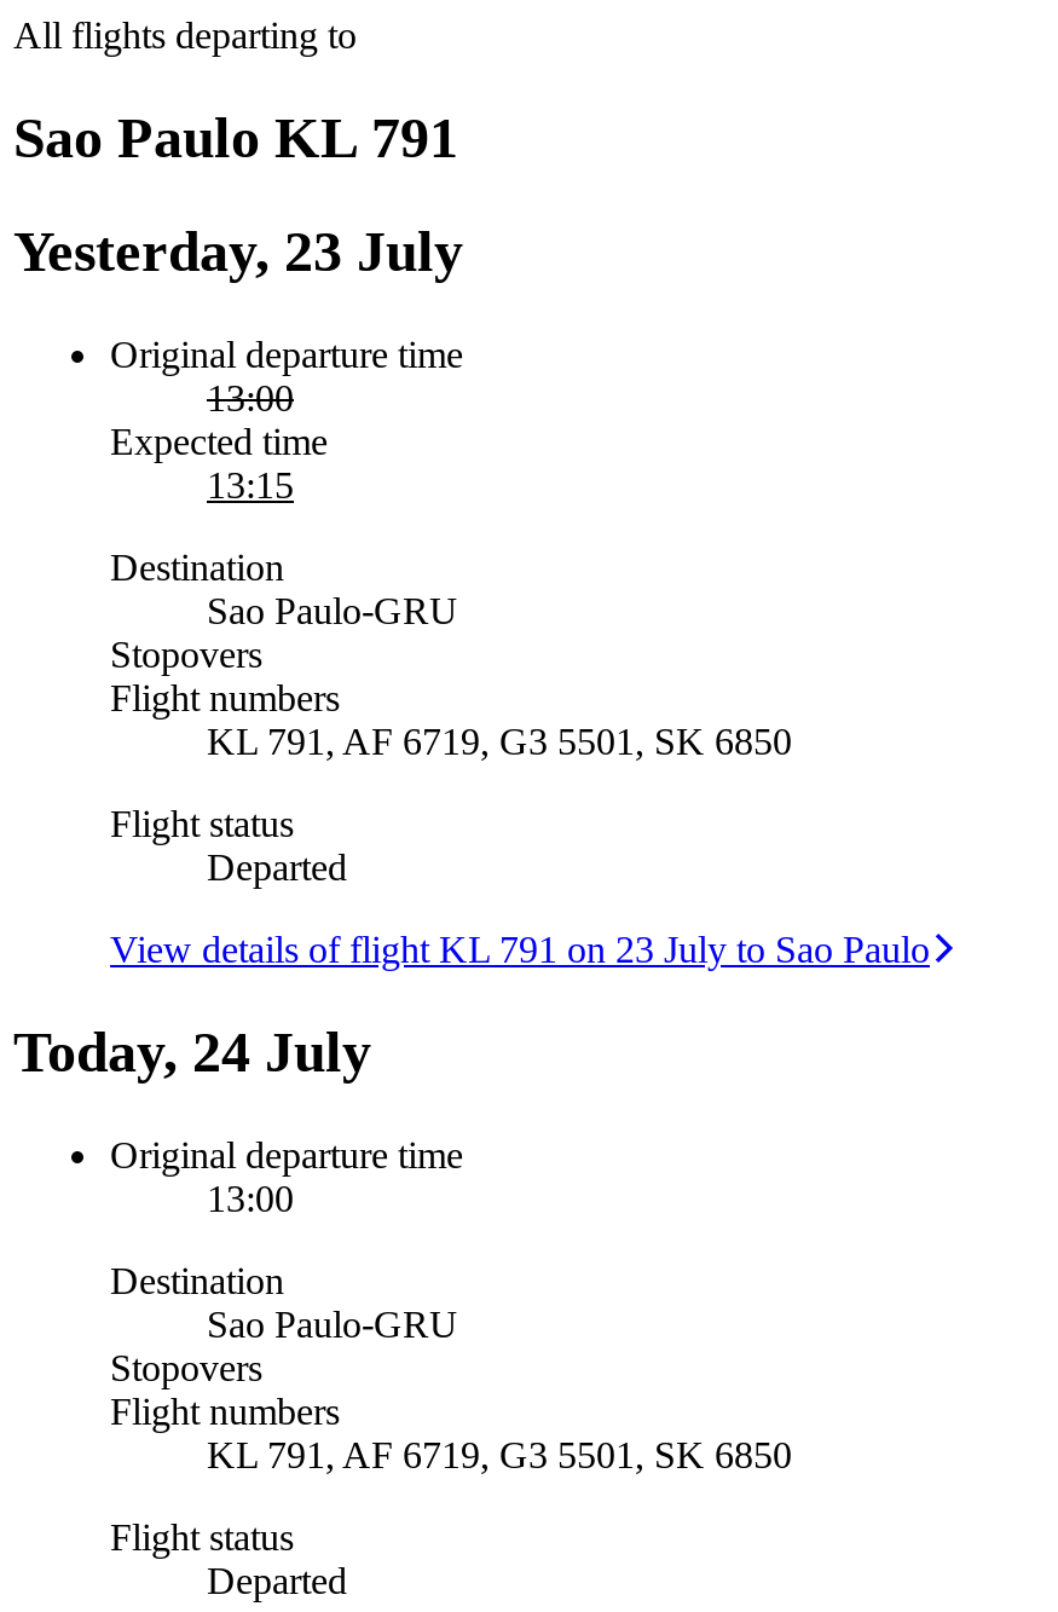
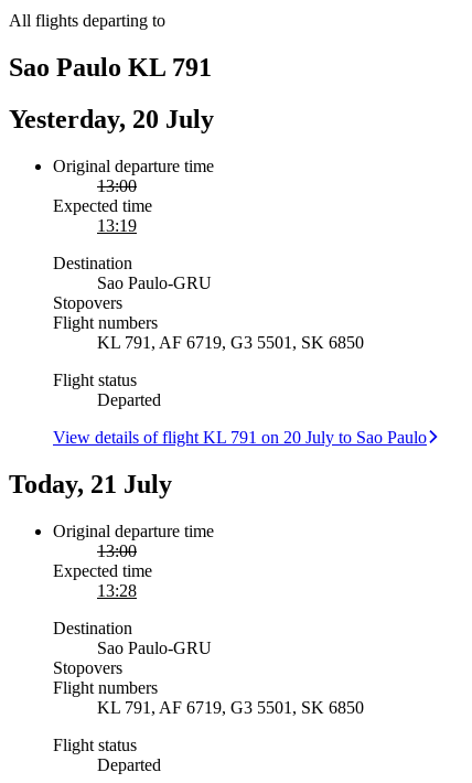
- Yesterday, 23 July
+ Yesterday, 20 July

- 13:15
+ 13:19

- View details of flight KL 791 on 23 July to Sao Paulo
+ View details of flight KL 791 on 20 July to Sao Paulo

- Today, 24 July
+ Today, 21 July

+ Expected time
+ 13:28
